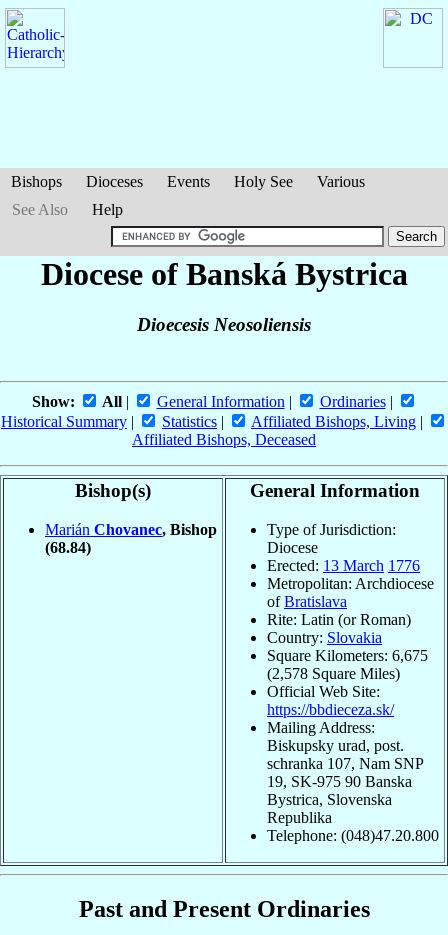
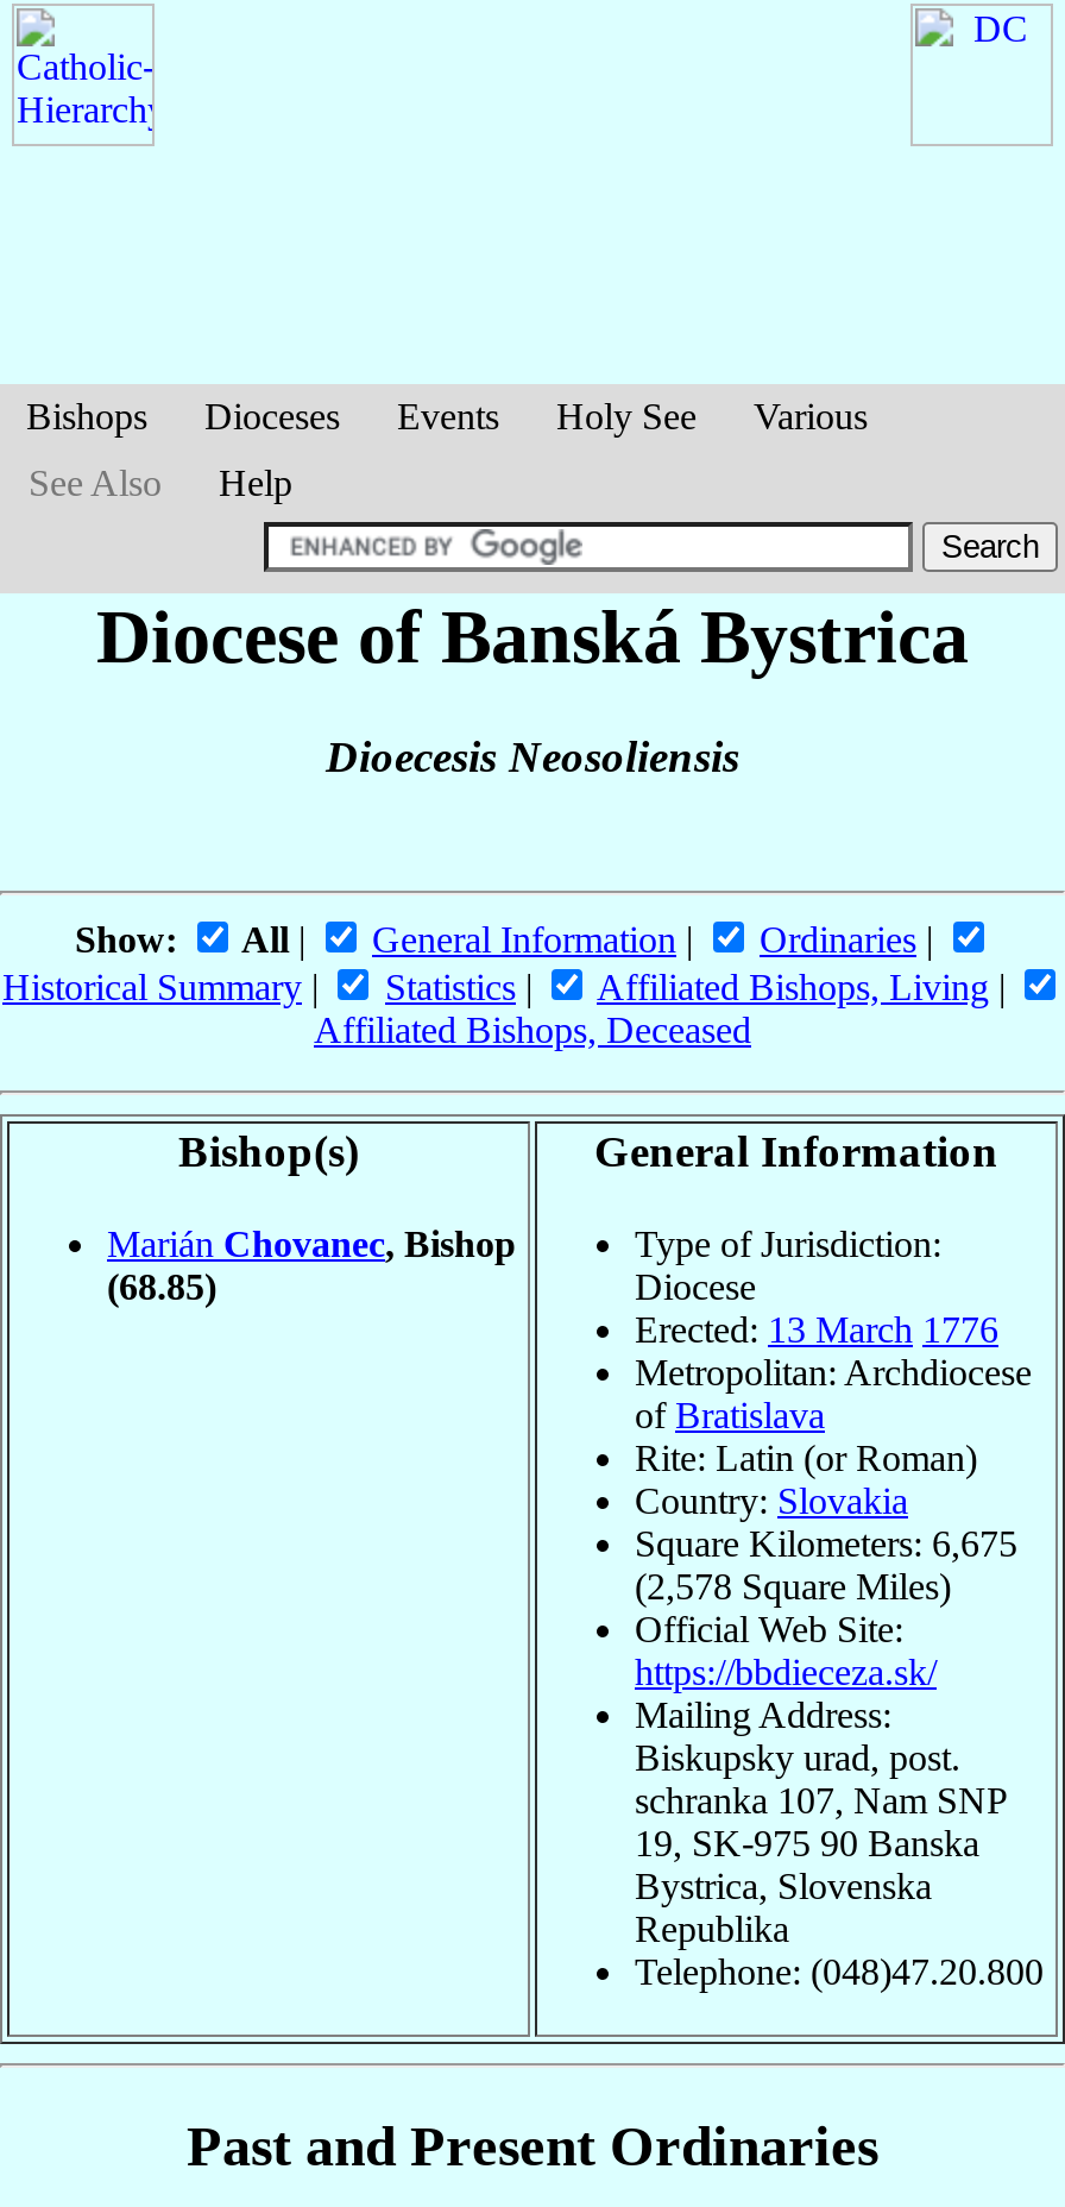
- (68.84)
+ (68.85)
